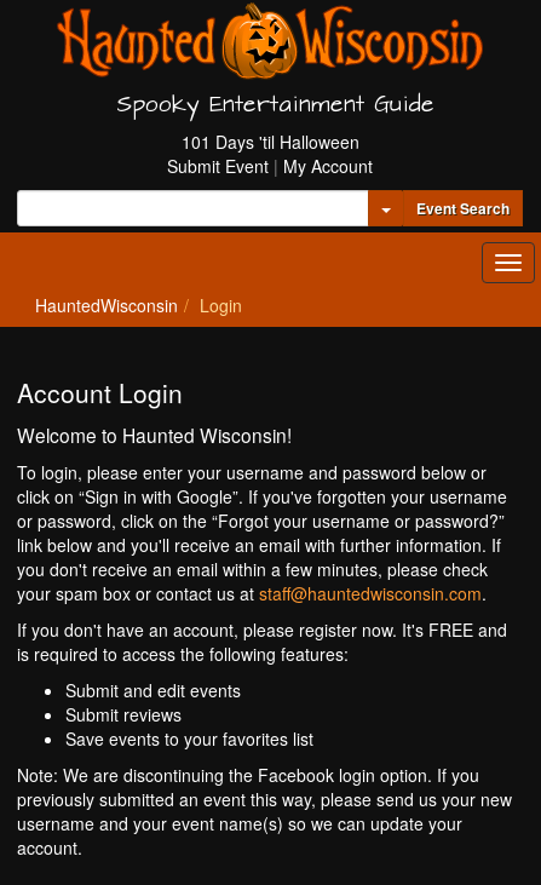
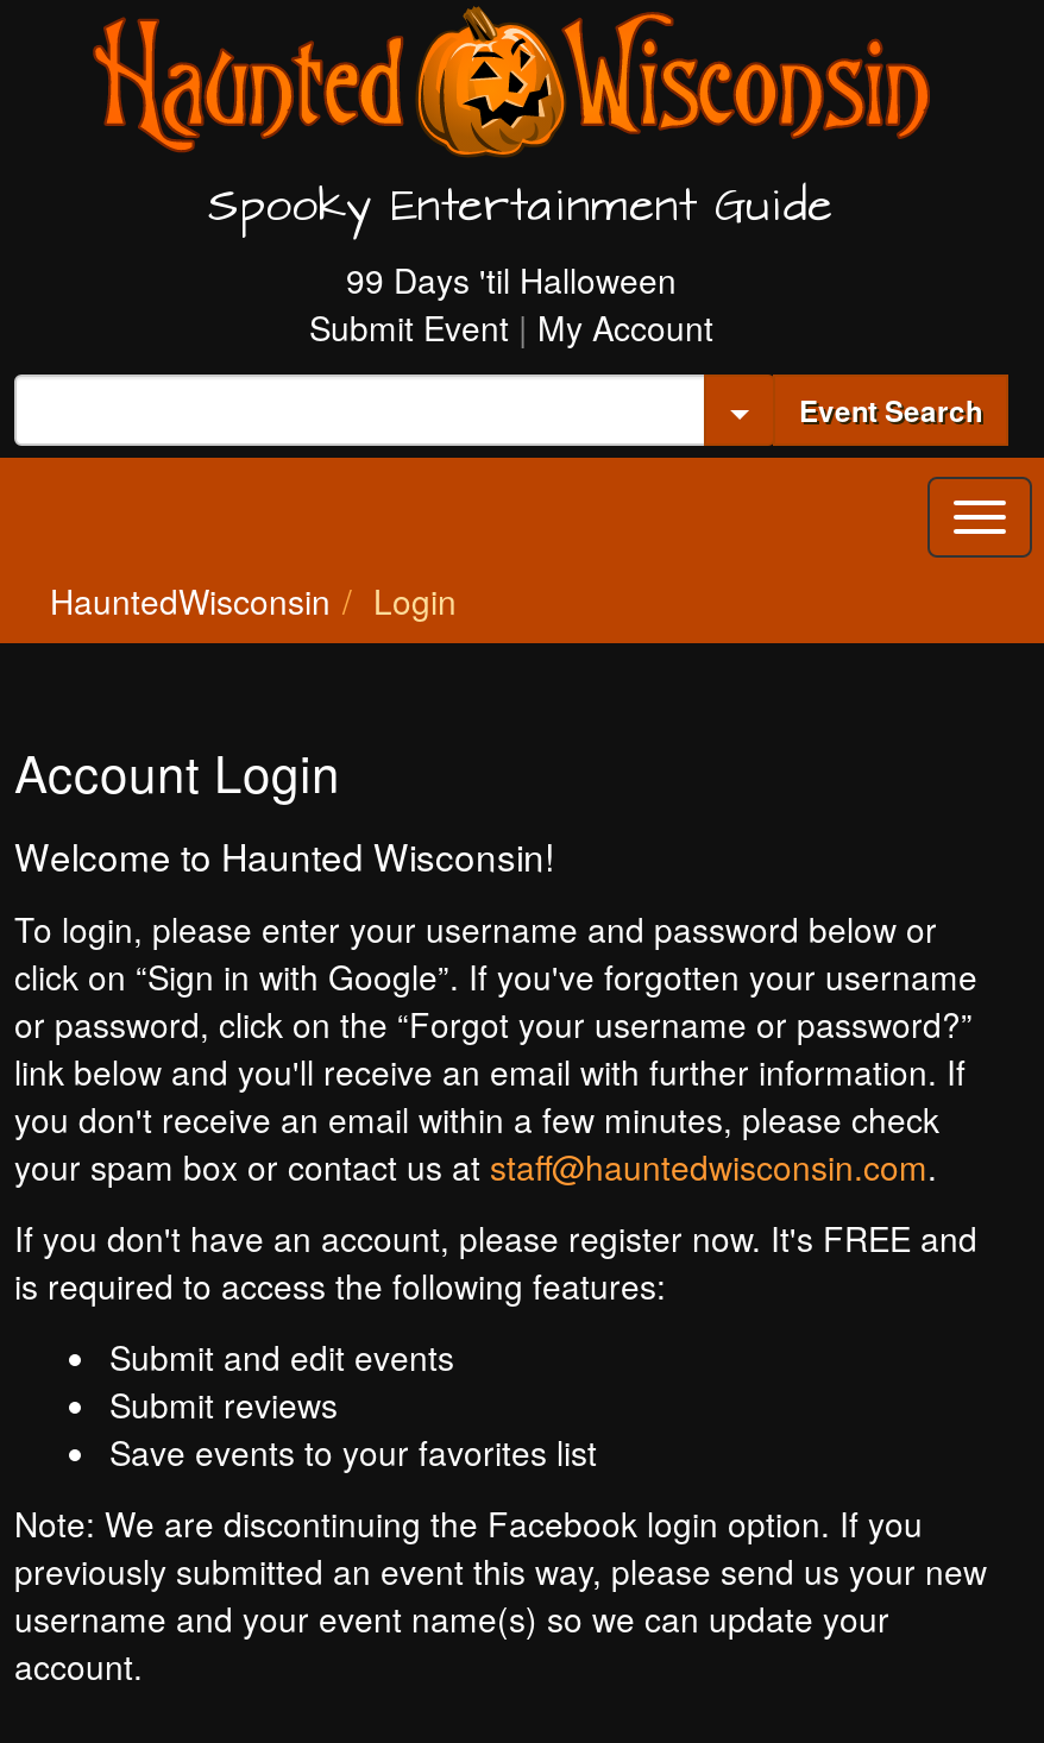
- 101 Days 'til Halloween
+ 99 Days 'til Halloween
